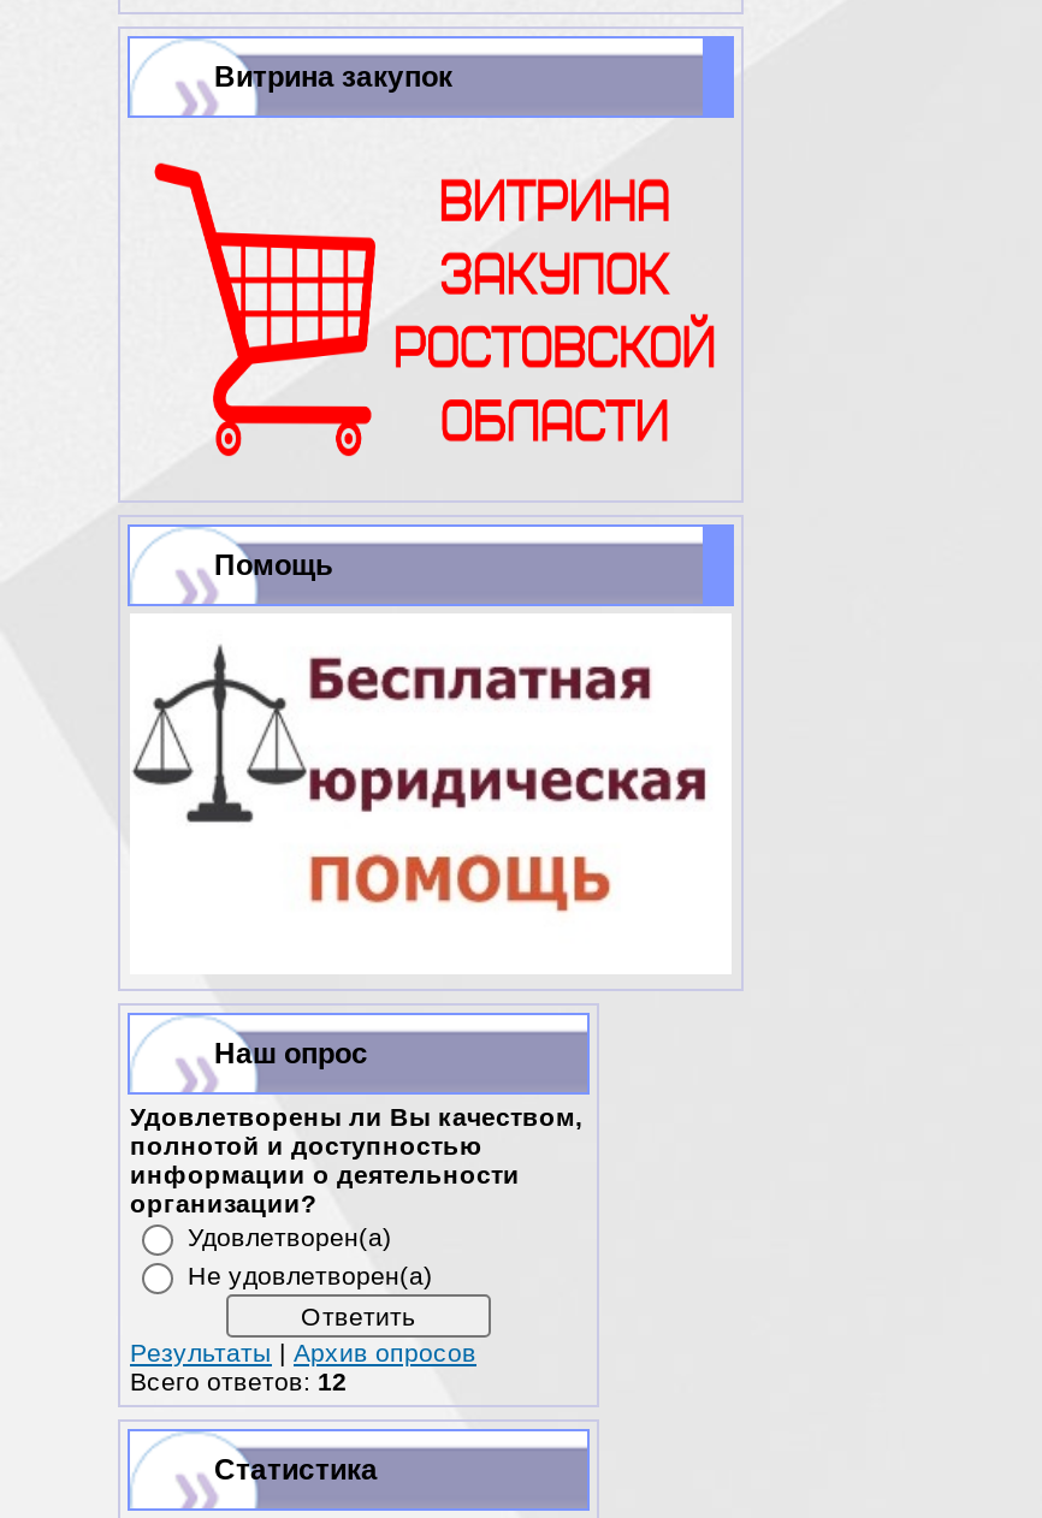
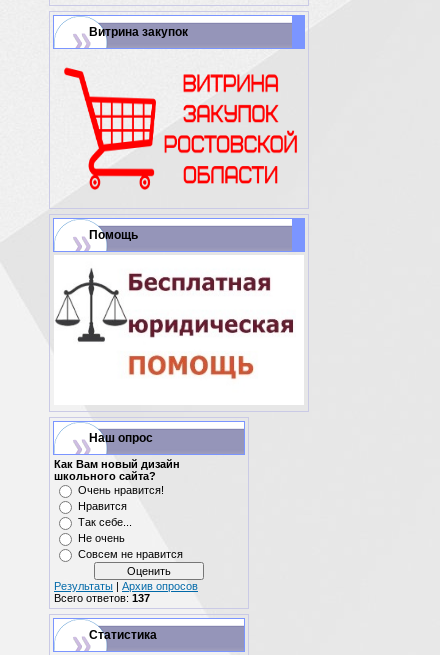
- Удовлетворены ли Вы качеством,
- полнотой и доступностью
- информации о деятельности
- организации?
- Удовлетворен(а)
- Не удовлетворен(а)
+ Как Вам новый дизайн
+ школьного сайта?
+ Очень нравится!
+ Нравится
+ Так себе...
+ Не очень
+ Совсем не нравится

- Всего ответов:12
+ Всего ответов:137
